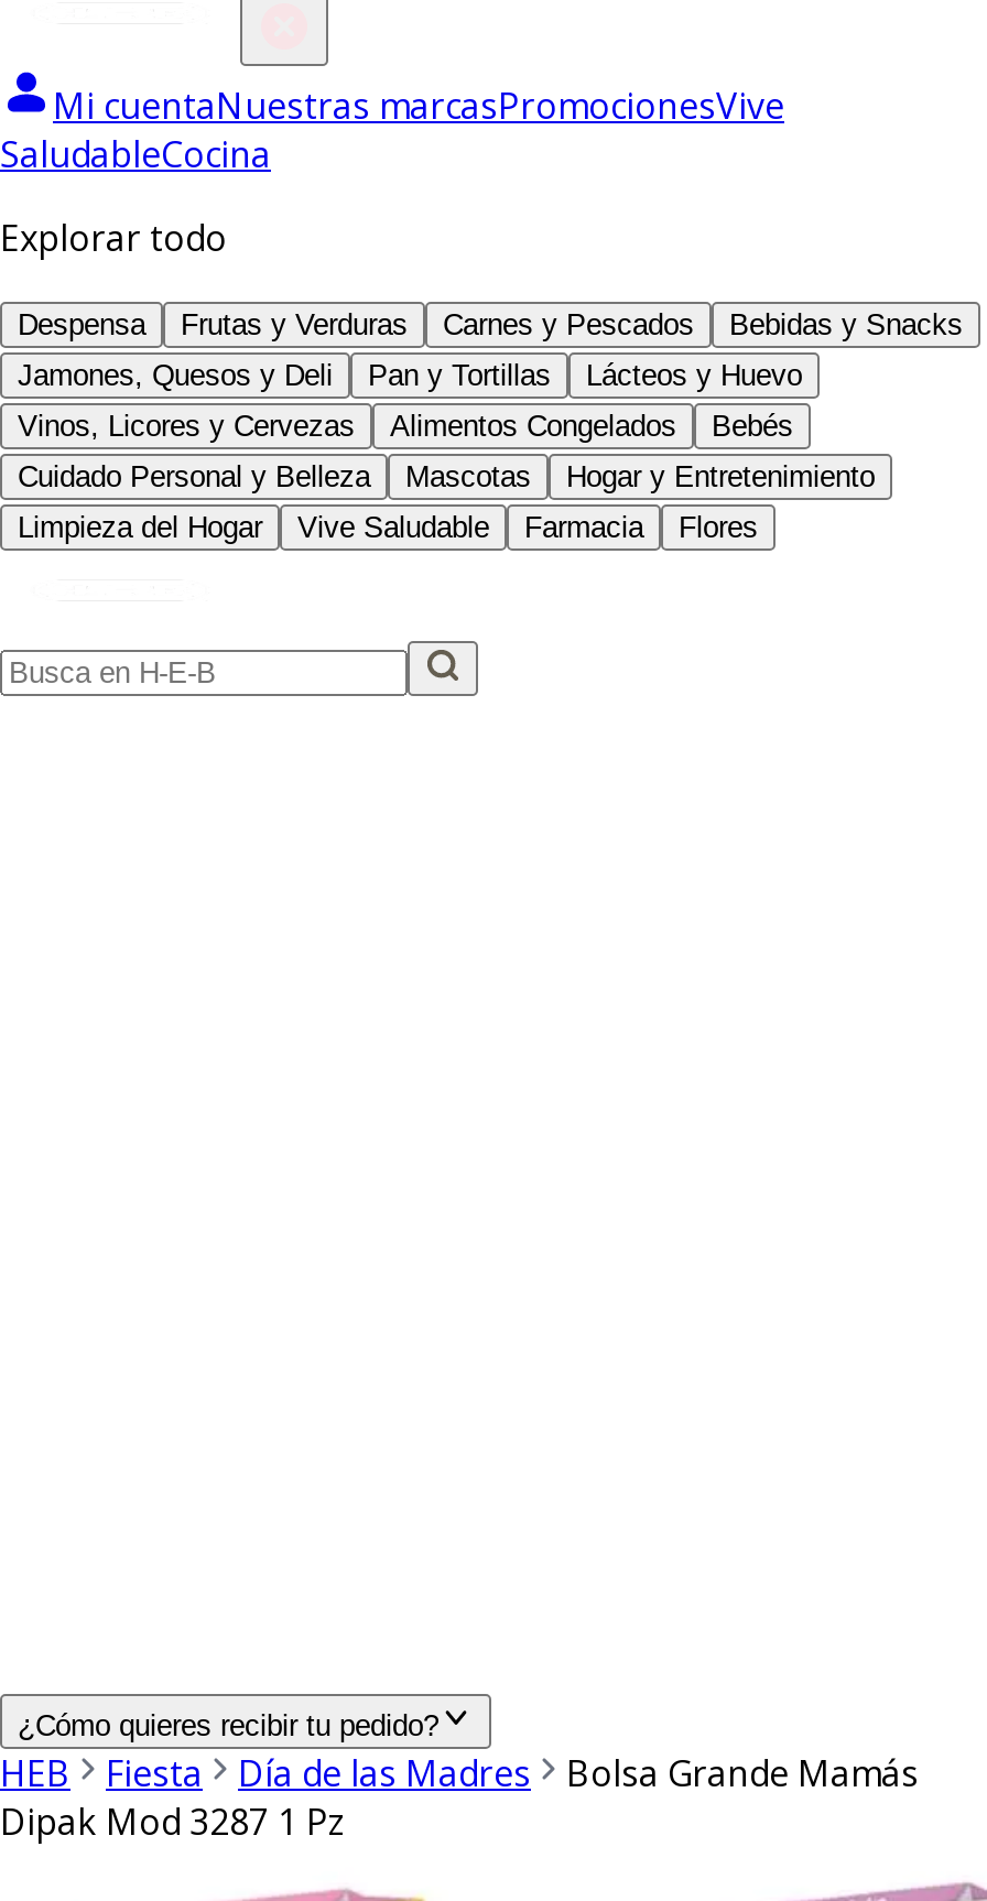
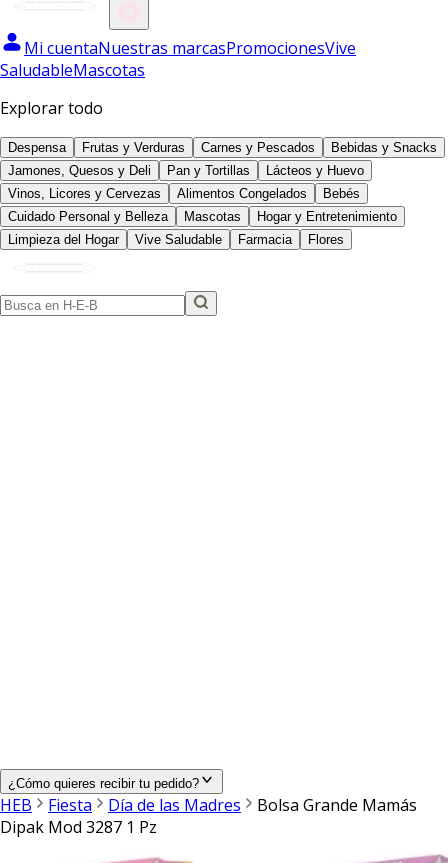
- SaludableCocina
+ SaludableMascotas
